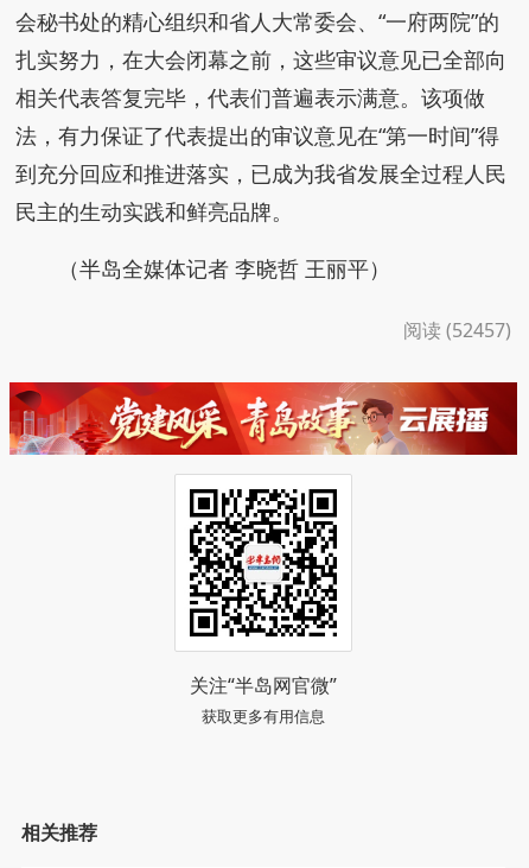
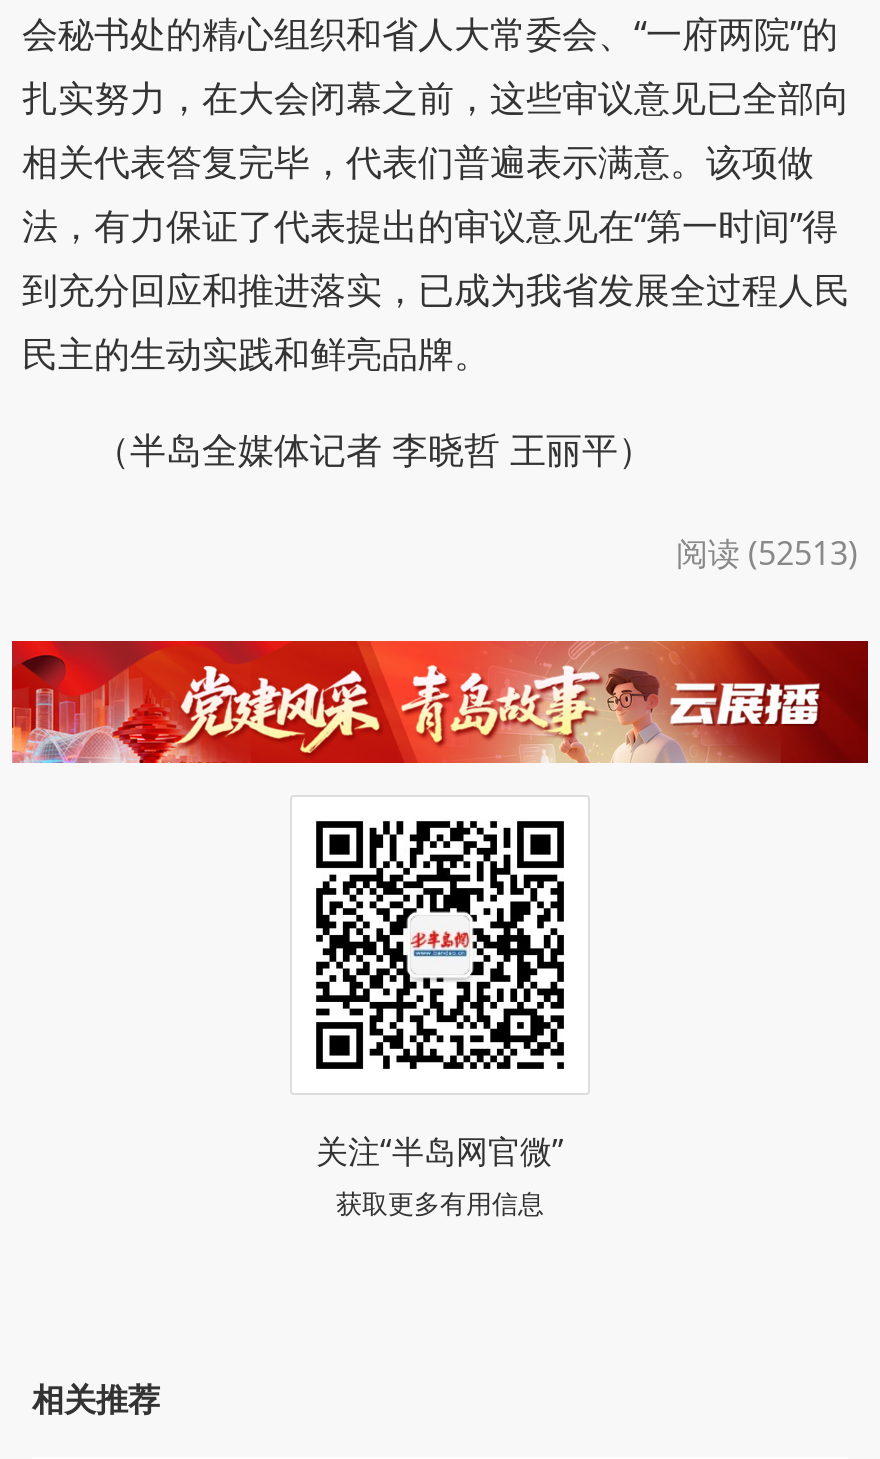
- 阅读 (52457)
+ 阅读 (52513)
